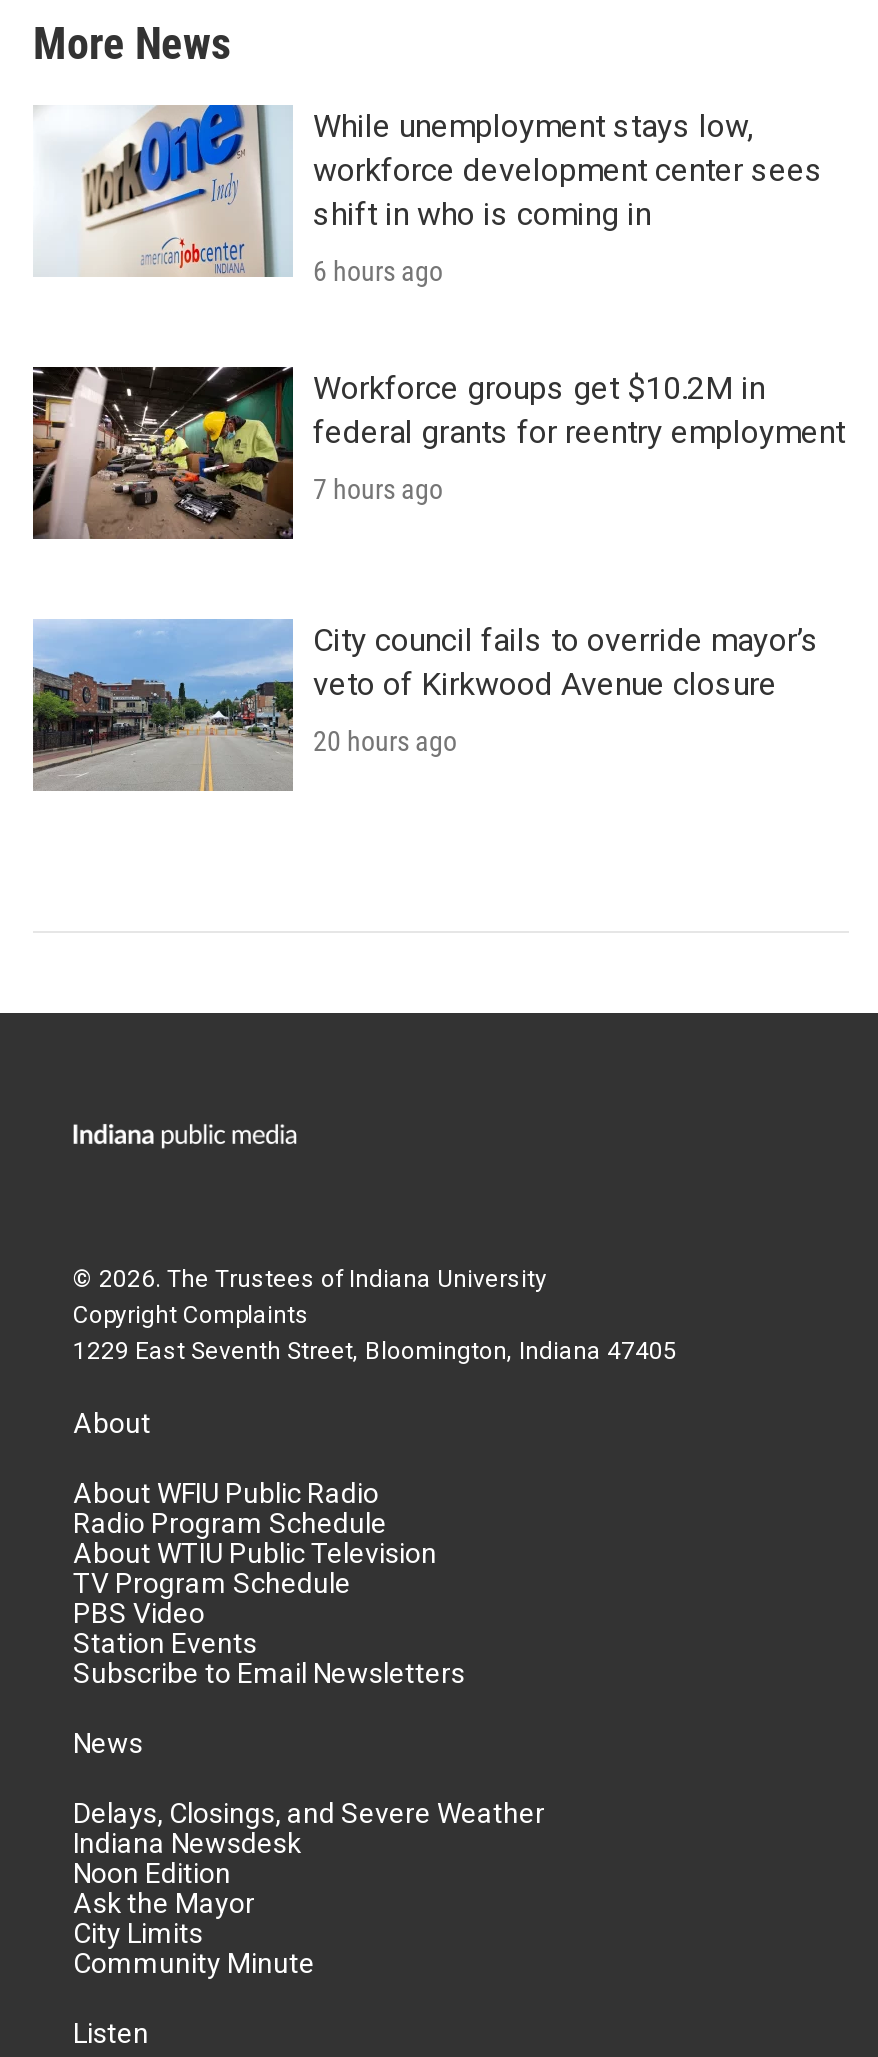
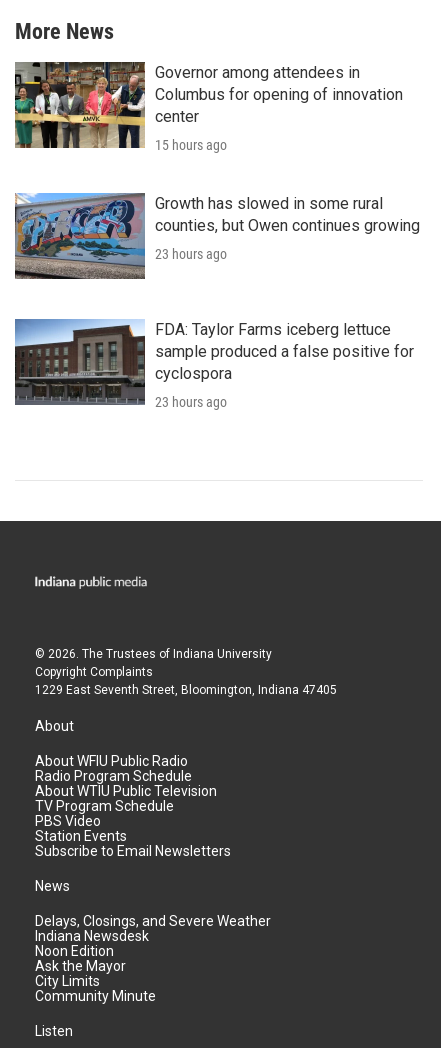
- [image]
- While unemployment stays low,
- workforce development center sees
- shift in who is coming in
+ [image]
+ Governor among attendees in
+ Columbus for opening of innovation
+ center

- 6 hours ago
+ 15 hours ago

- [image]
- Workforce groups get $10.2M in
- federal grants for reentry employment
+ [image]
+ Growth has slowed in some rural
+ counties, but Owen continues growing

- 7 hours ago
+ 23 hours ago

- [image]
- City council fails to override mayor’s
- veto of Kirkwood Avenue closure
+ [image]
+ FDA: Taylor Farms iceberg lettuce
+ sample produced a false positive for
+ cyclospora

- 20 hours ago
+ 23 hours ago
